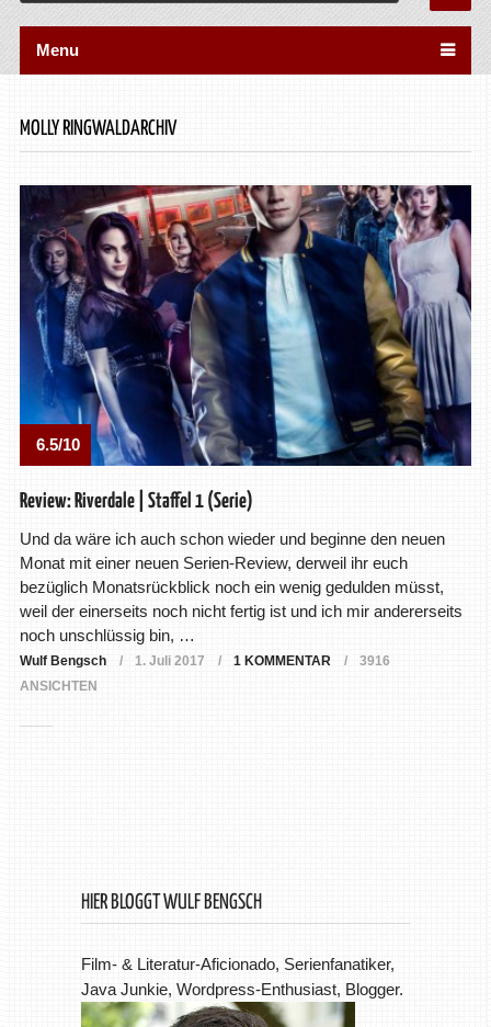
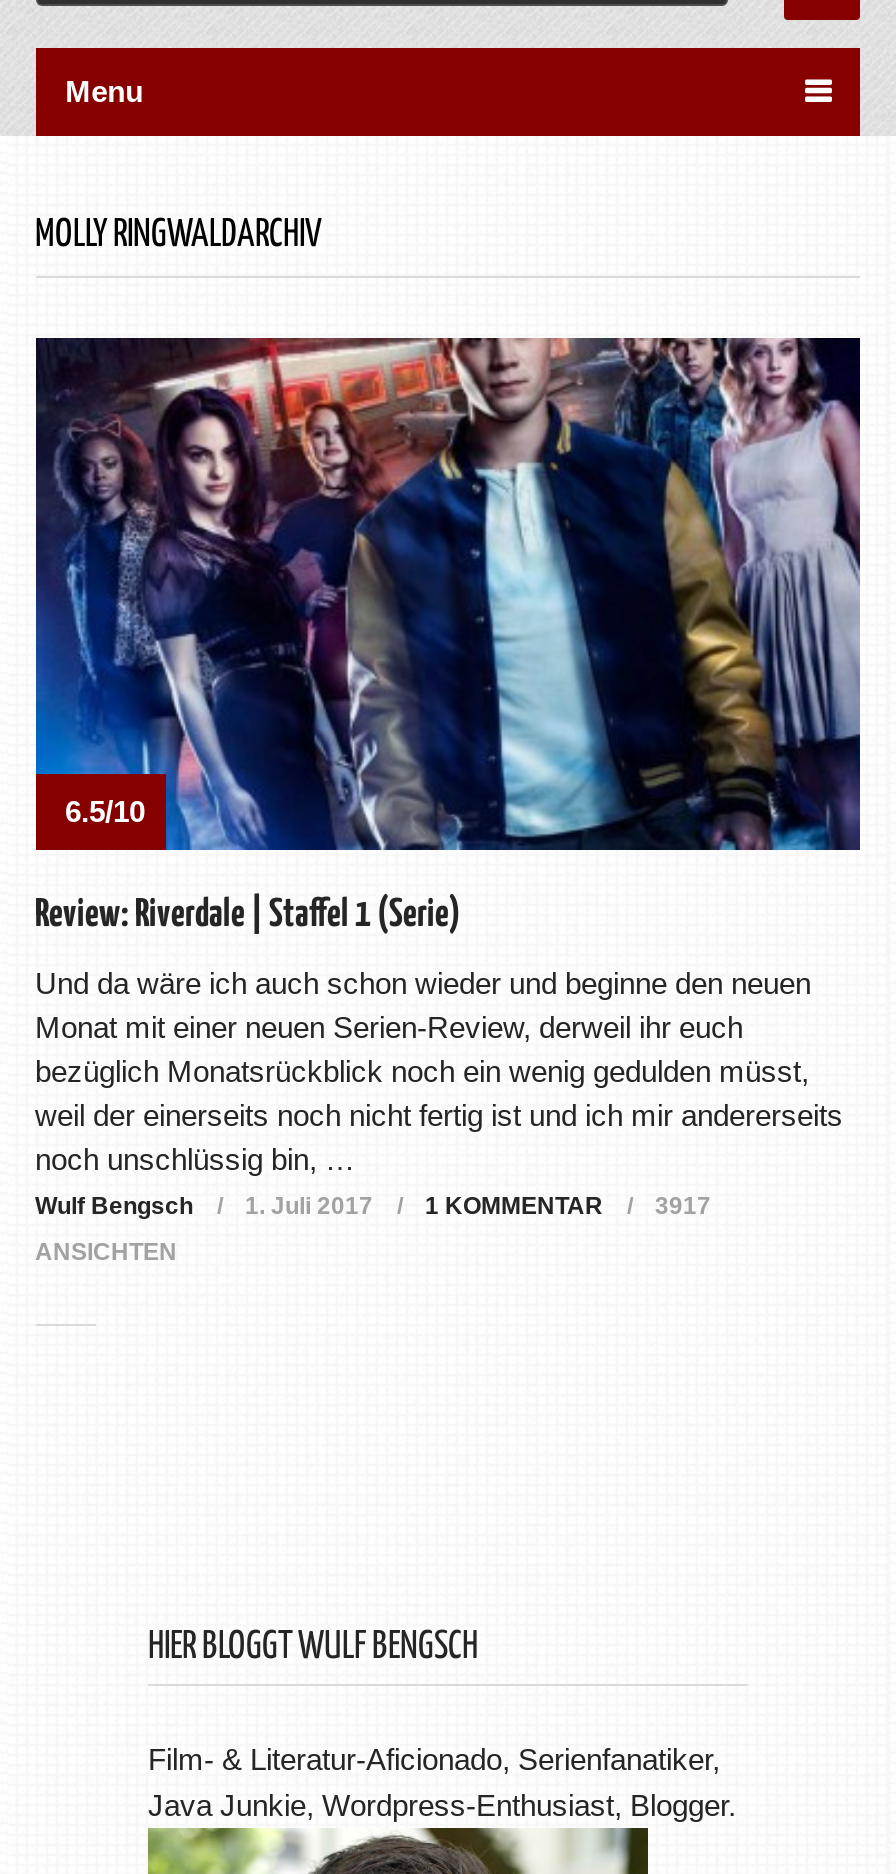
- Wulf Bengsch 1. Juli 2017 1 KOMMENTAR 3916
+ Wulf Bengsch 1. Juli 2017 1 KOMMENTAR 3917
